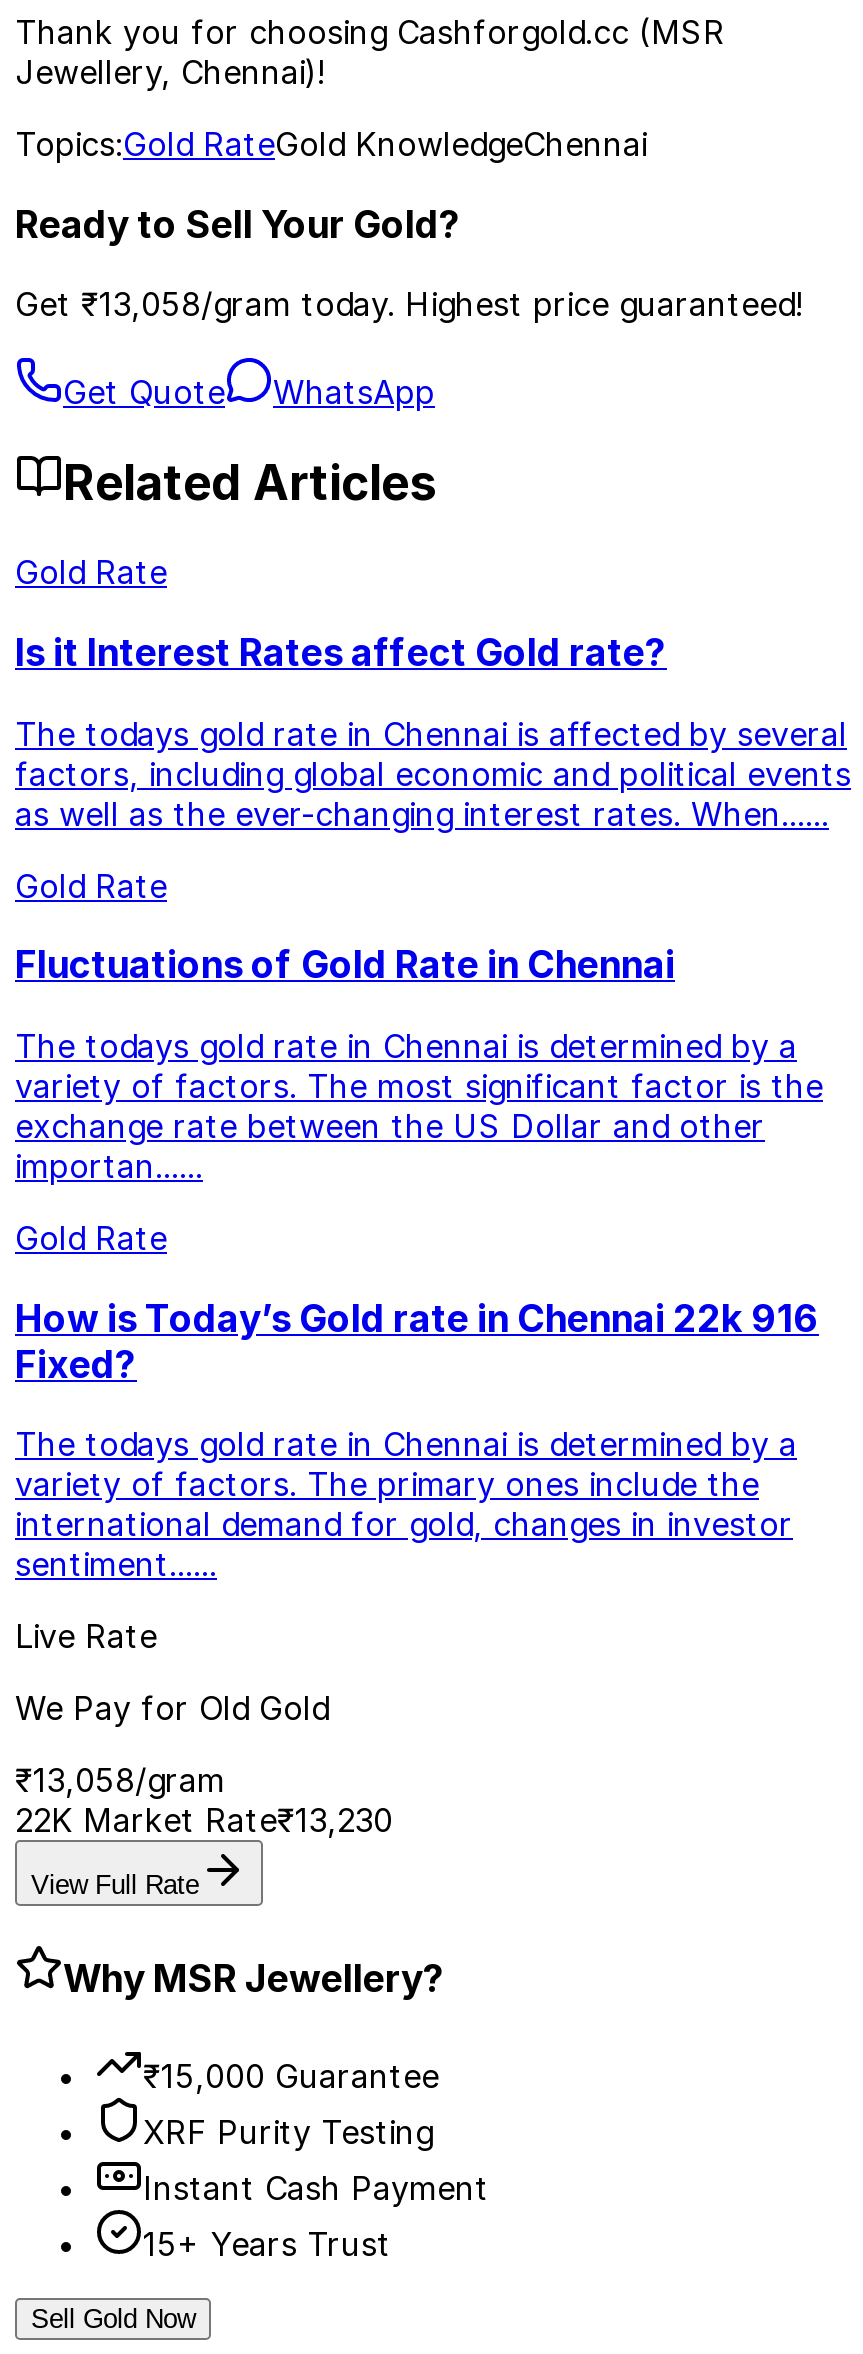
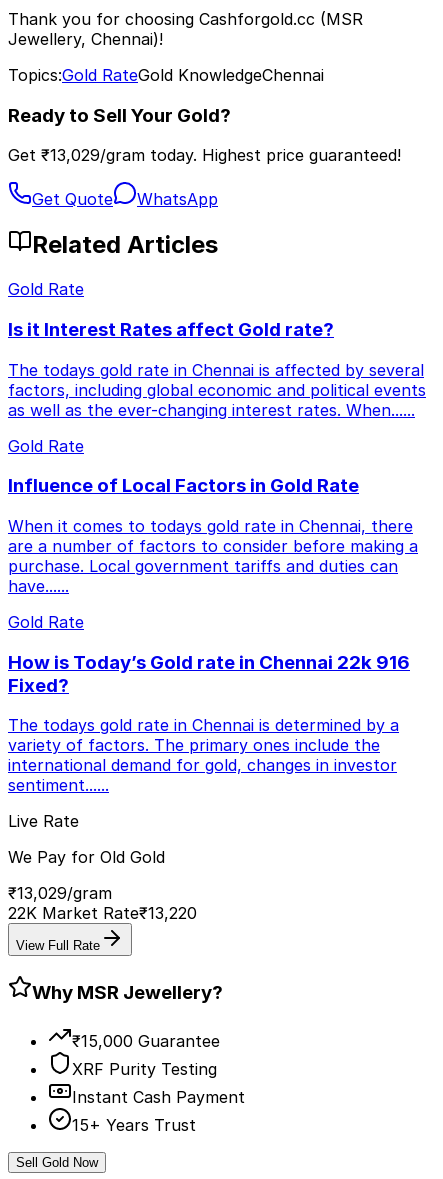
- Get ₹13,058/gram today. Highest price guaranteed!
+ Get ₹13,029/gram today. Highest price guaranteed!

- Fluctuations of Gold Rate in Chennai
+ Influence of Local Factors in Gold Rate

- The todays gold rate in Chennai is determined by a
- variety of factors. The most significant factor is the
- exchange rate between the US Dollar and other
- importan......
+ When it comes to todays gold rate in Chennai, there
+ are a number of factors to consider before making a
+ purchase. Local government tariffs and duties can
+ have......

- ₹13,058/gram
+ ₹13,029/gram

- 22K Market Rate₹13,230
+ 22K Market Rate₹13,220
